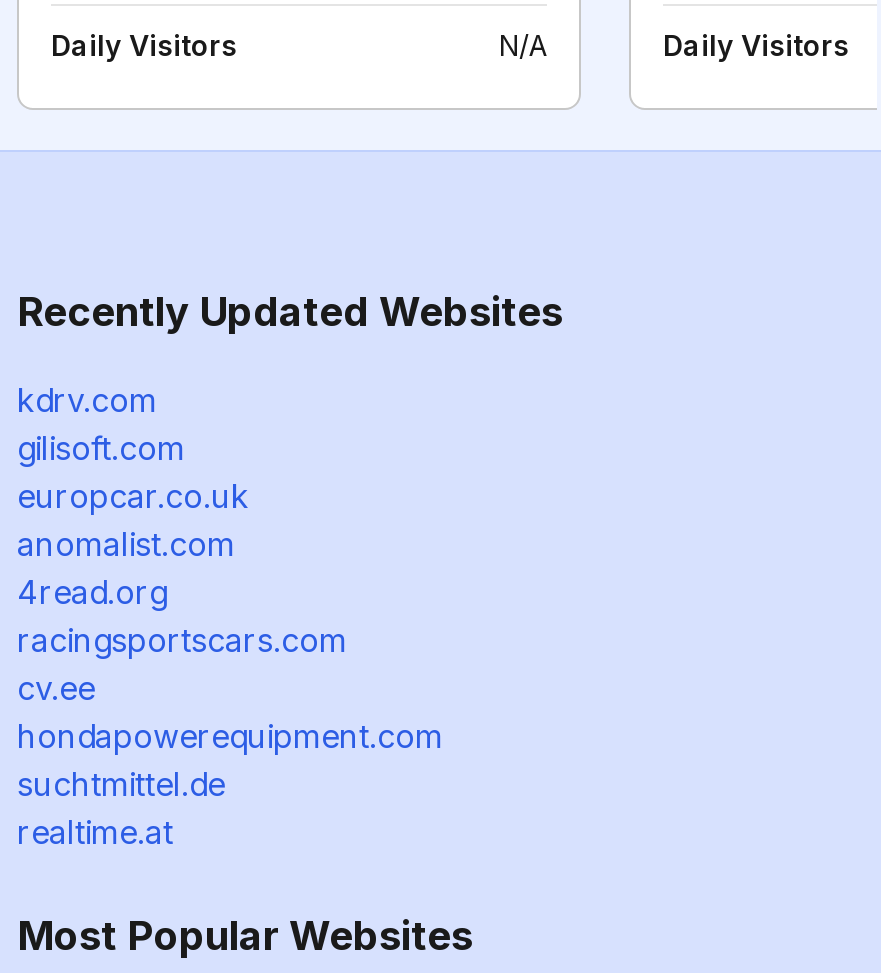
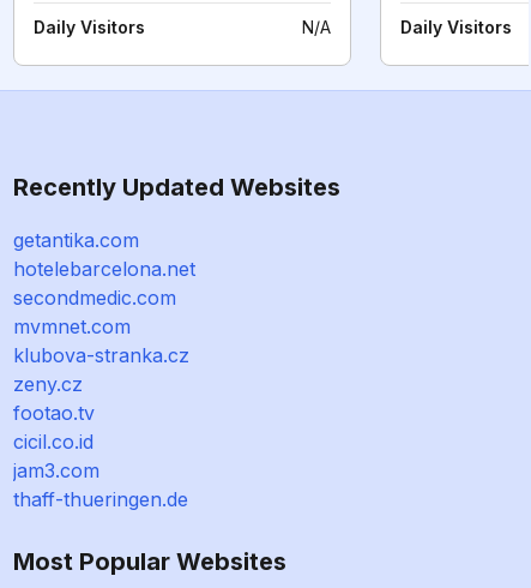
- kdrv.com
- gilisoft.com
- europcar.co.uk
- anomalist.com
- 4read.org
- racingsportscars.com
- cv.ee
- hondapowerequipment.com
- suchtmittel.de
- realtime.at
+ getantika.com
+ hotelebarcelona.net
+ secondmedic.com
+ mvmnet.com
+ klubova-stranka.cz
+ zeny.cz
+ footao.tv
+ cicil.co.id
+ jam3.com
+ thaff-thueringen.de
